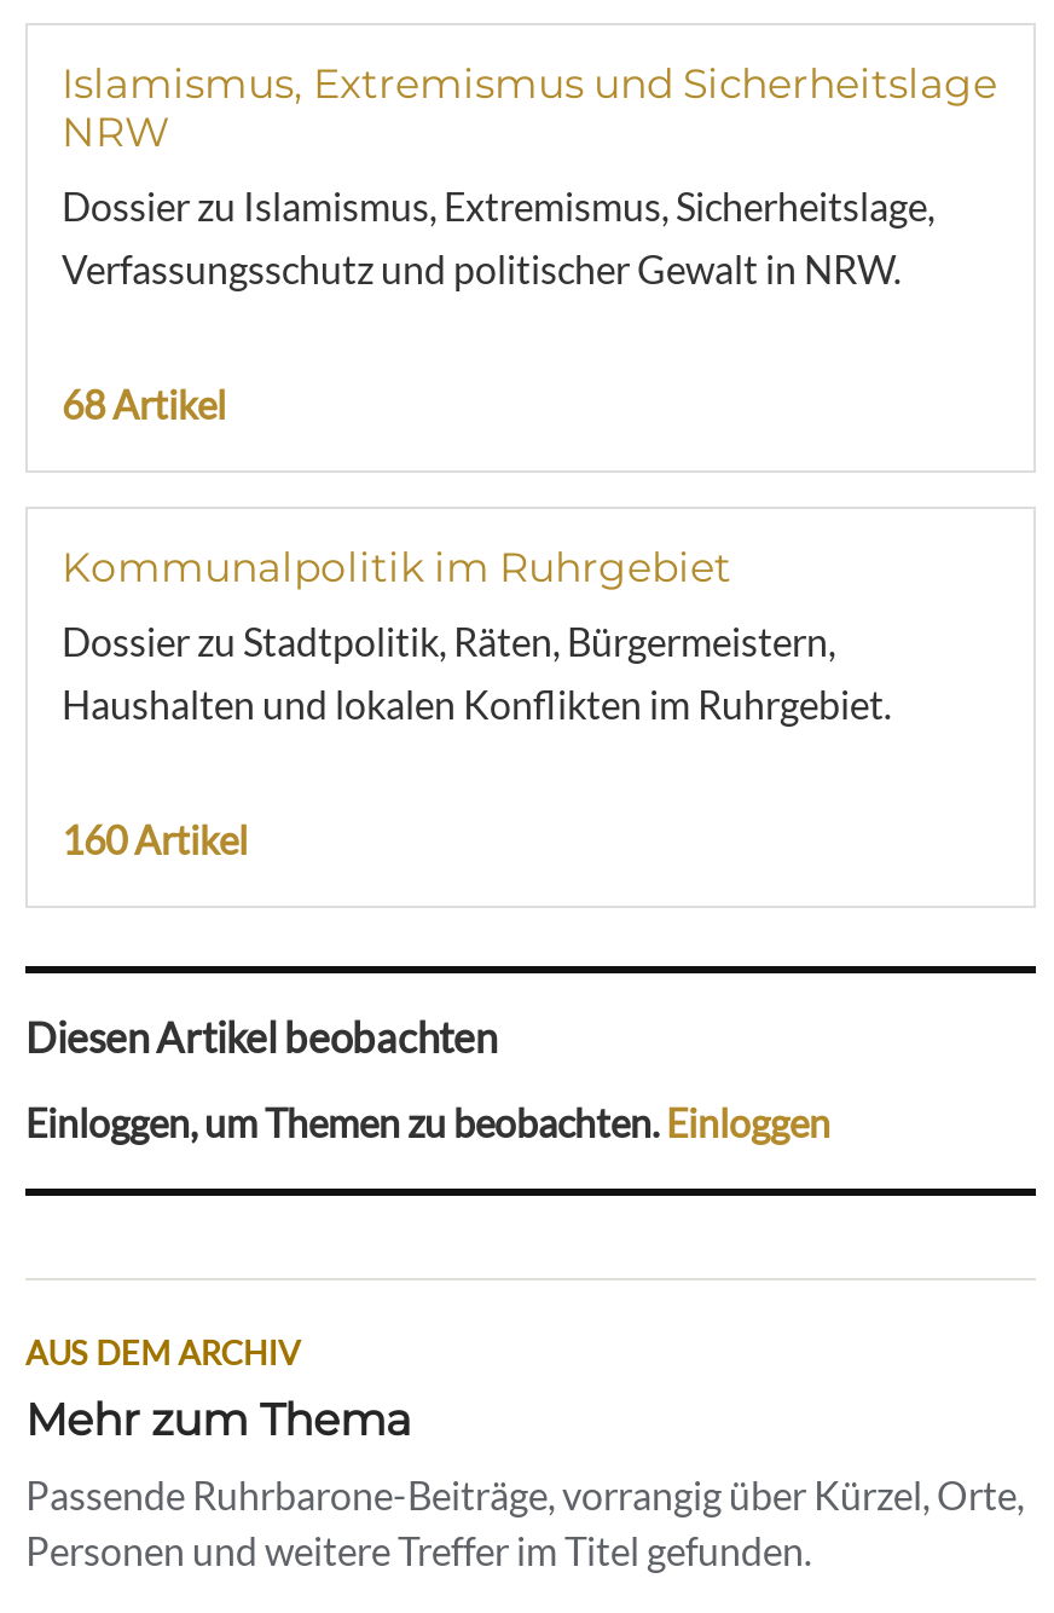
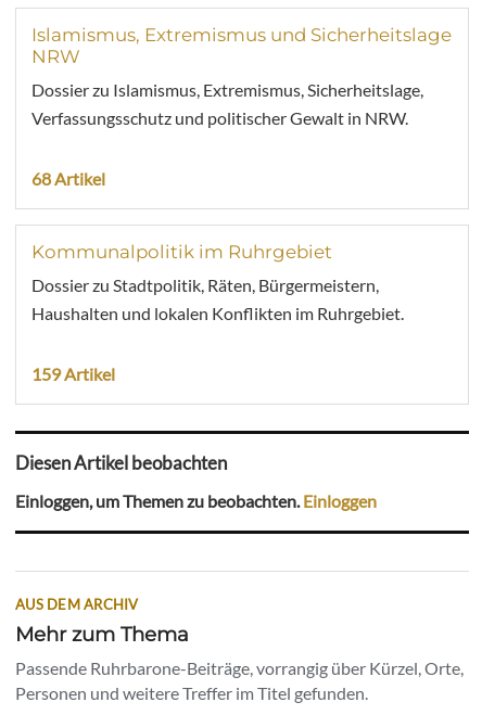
- 160 Artikel
+ 159 Artikel
